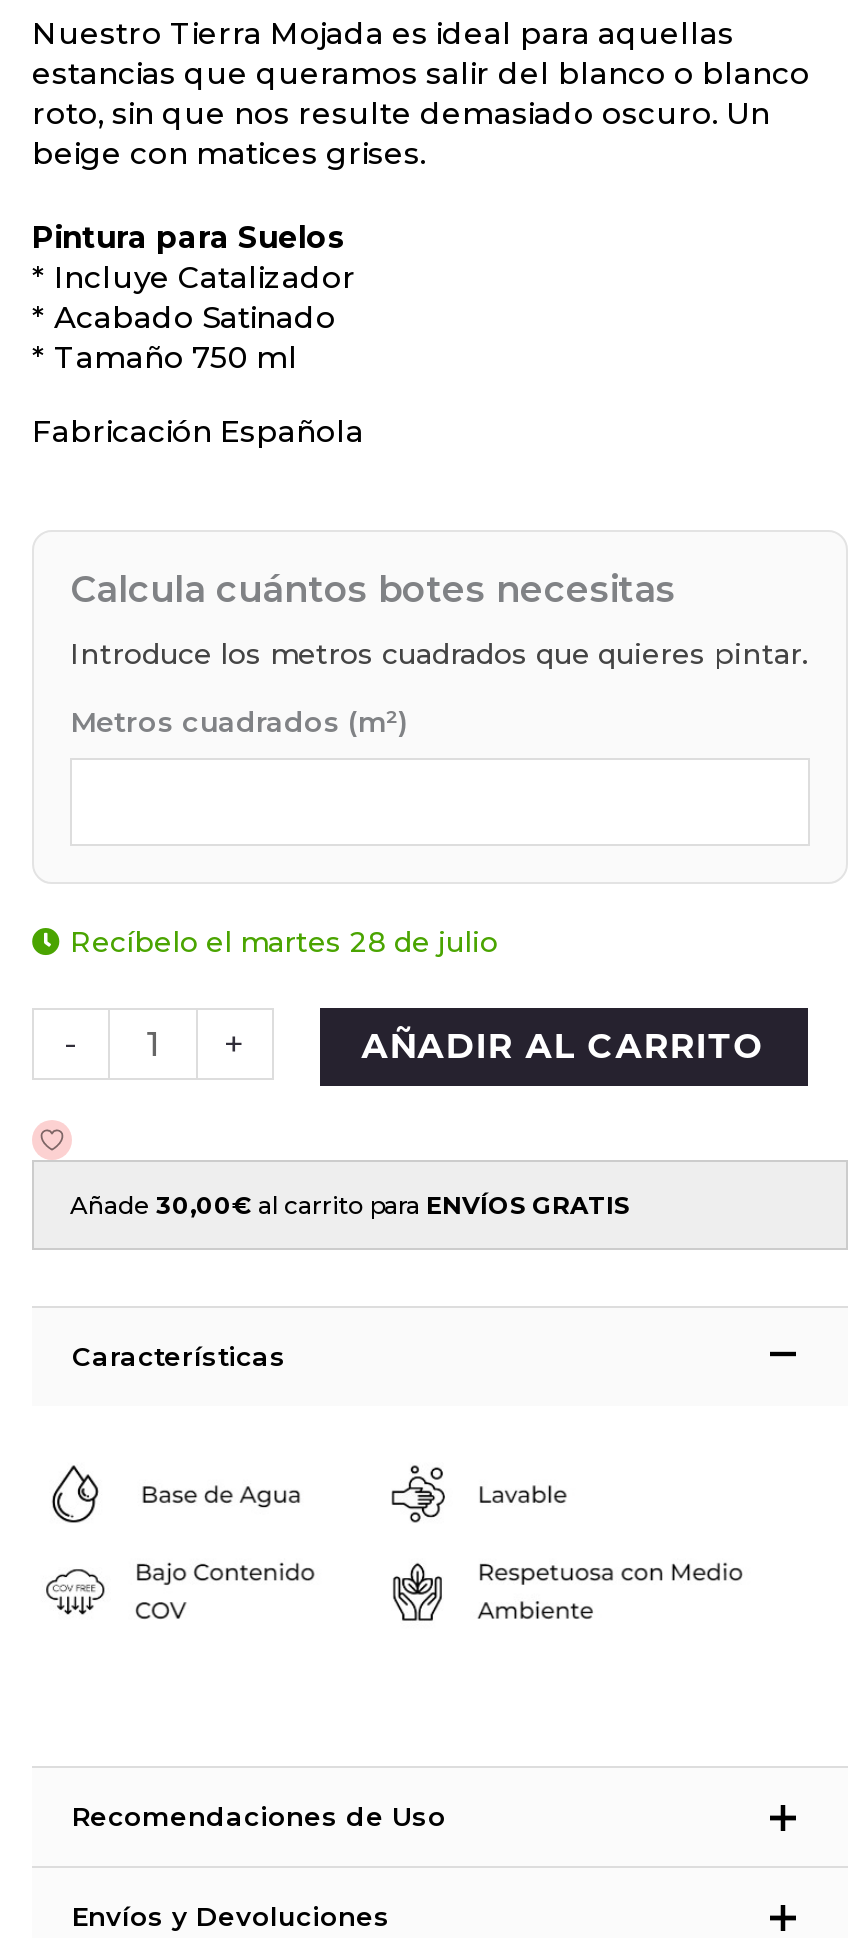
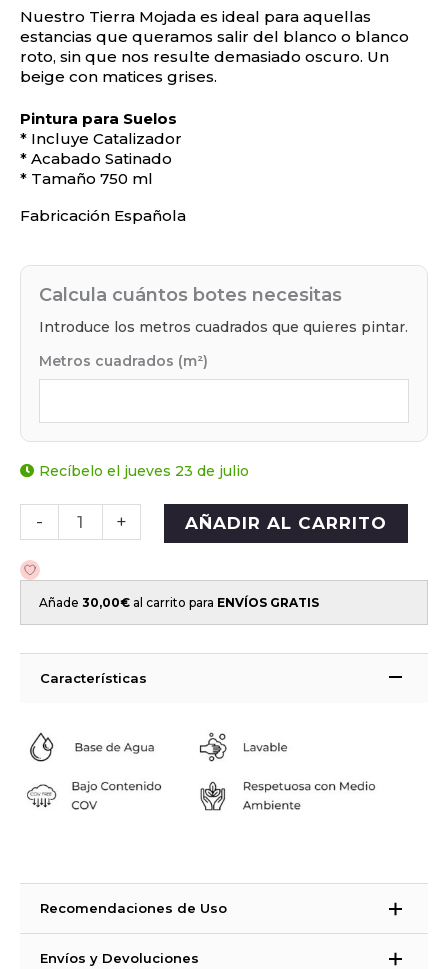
- Recíbelo el martes 28 de julio
+ Recíbelo el jueves 23 de julio
